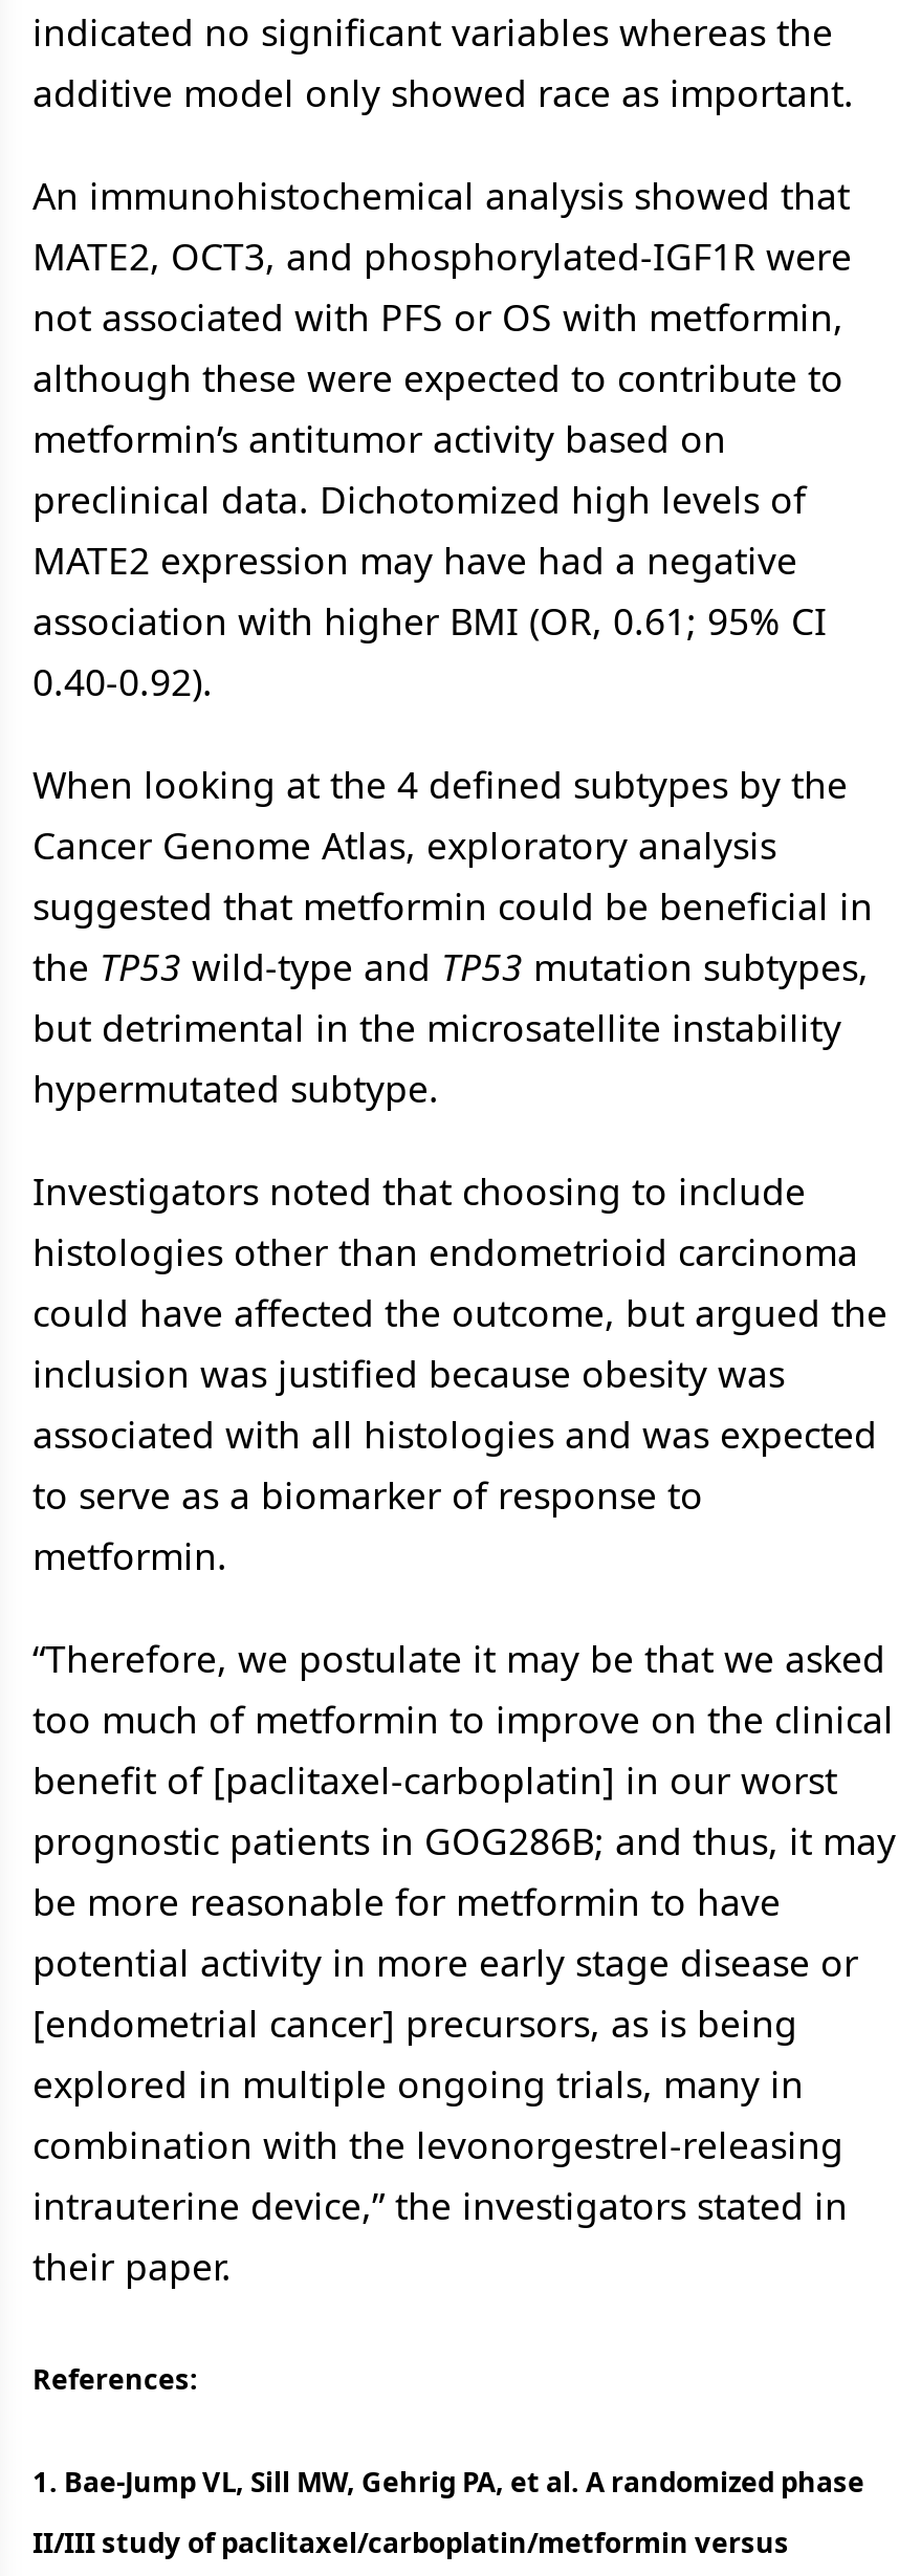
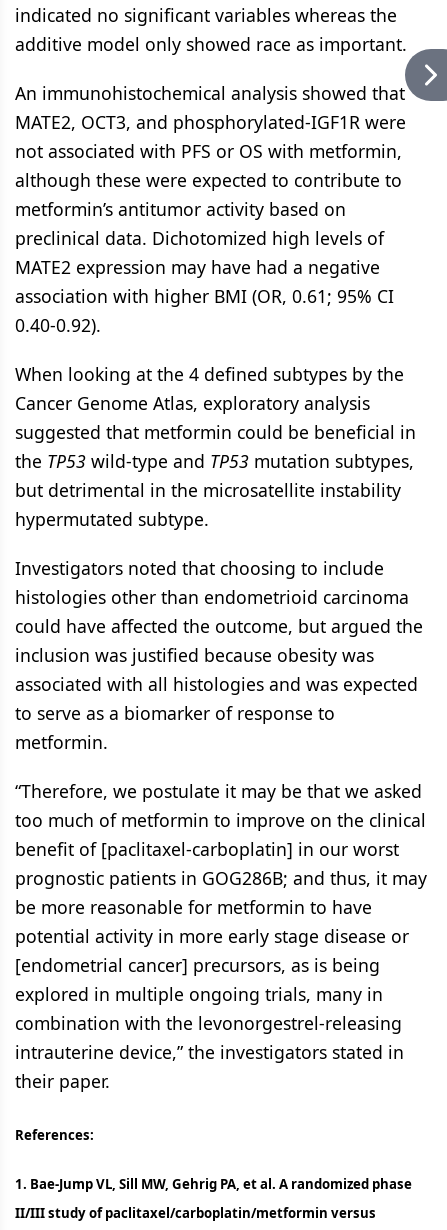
+ [image]
